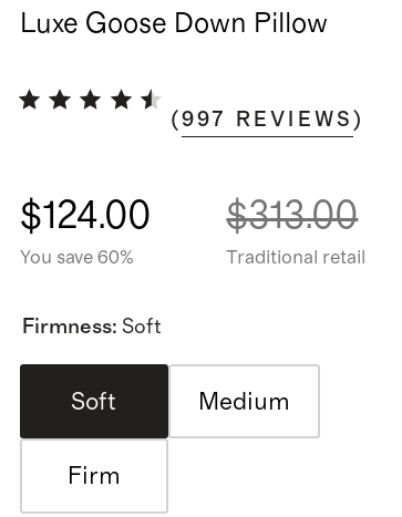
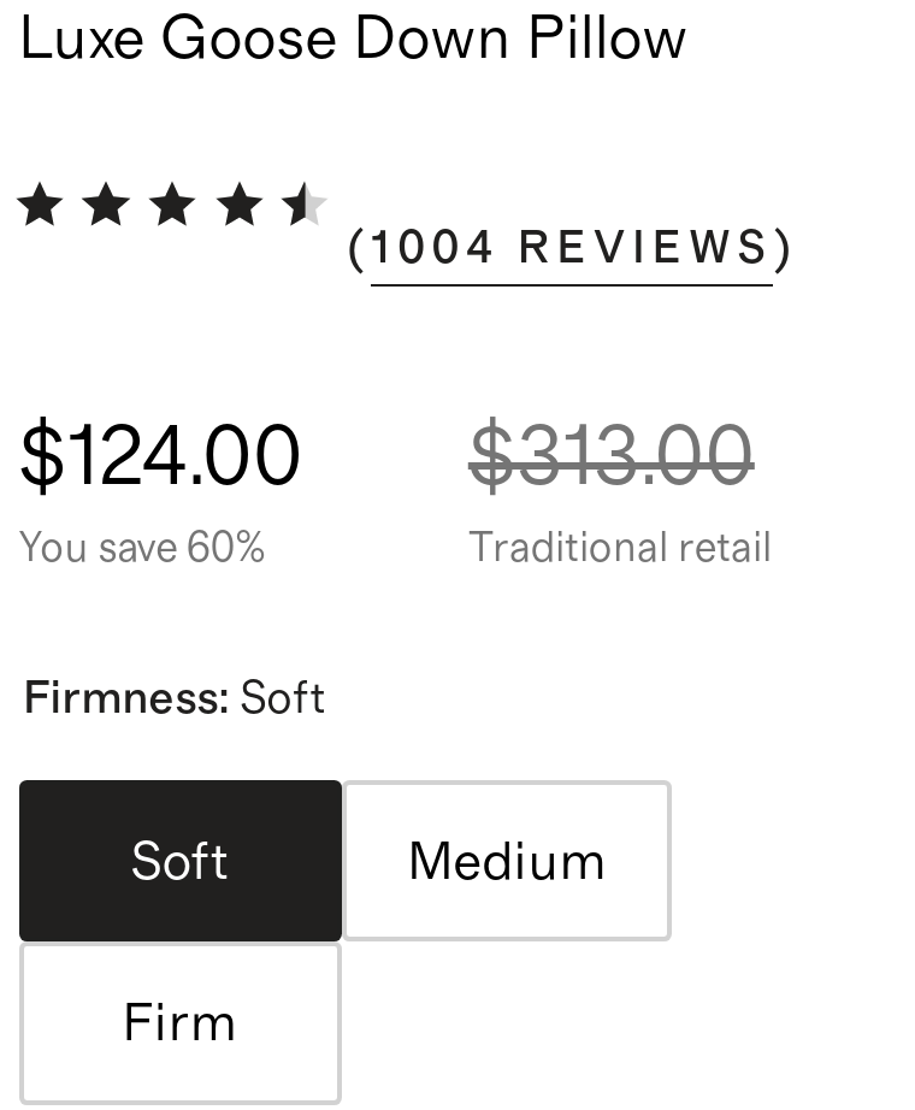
- (997 REVIEWS)
+ (1004 REVIEWS)
